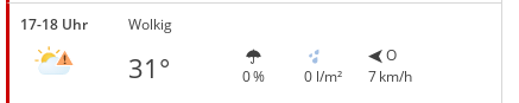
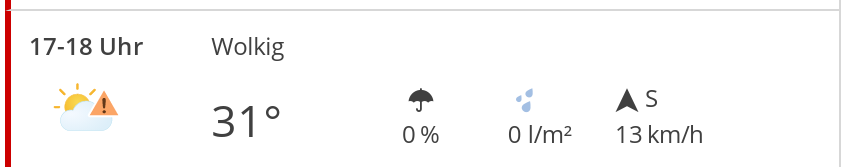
- O
- 7 km/h
+ S
+ 13 km/h
